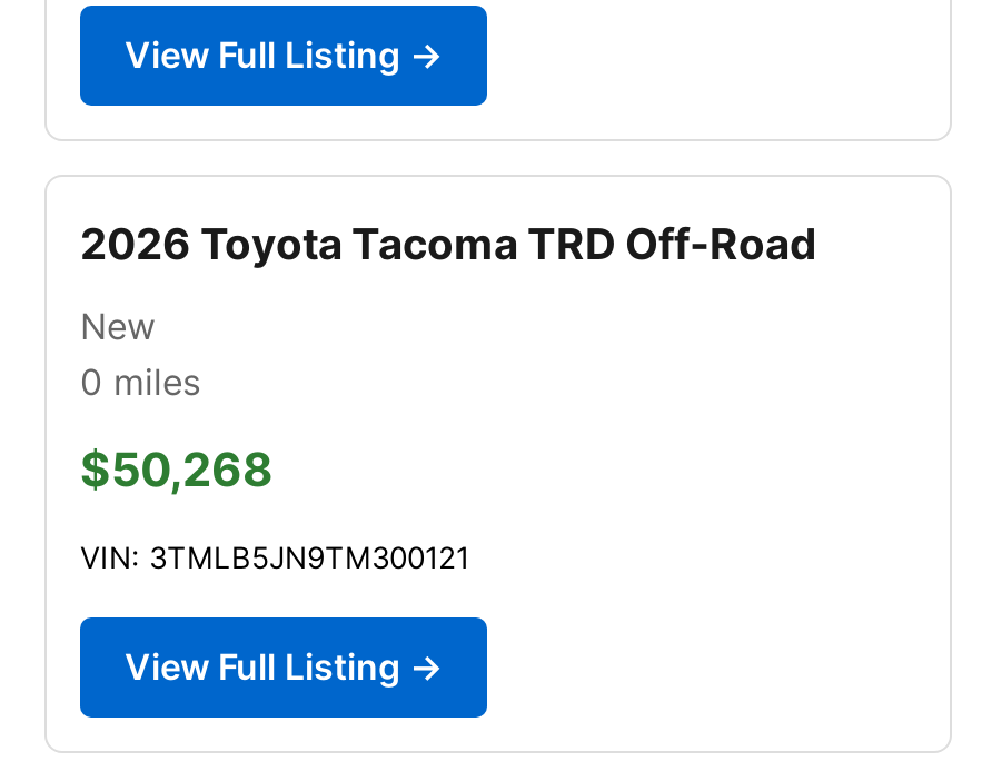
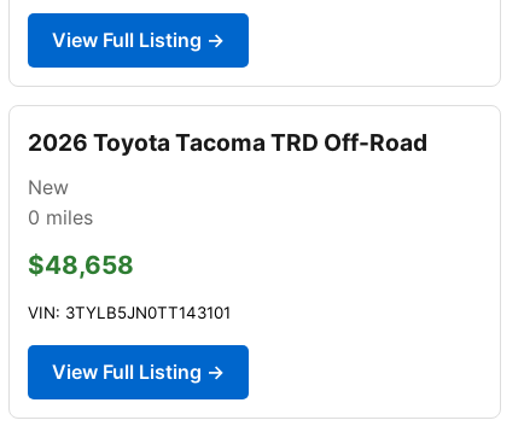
- $50,268
+ $48,658

- VIN: 3TMLB5JN9TM300121
+ VIN: 3TYLB5JN0TT143101
